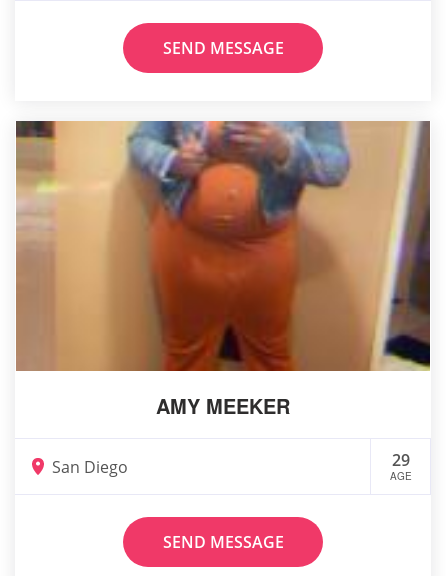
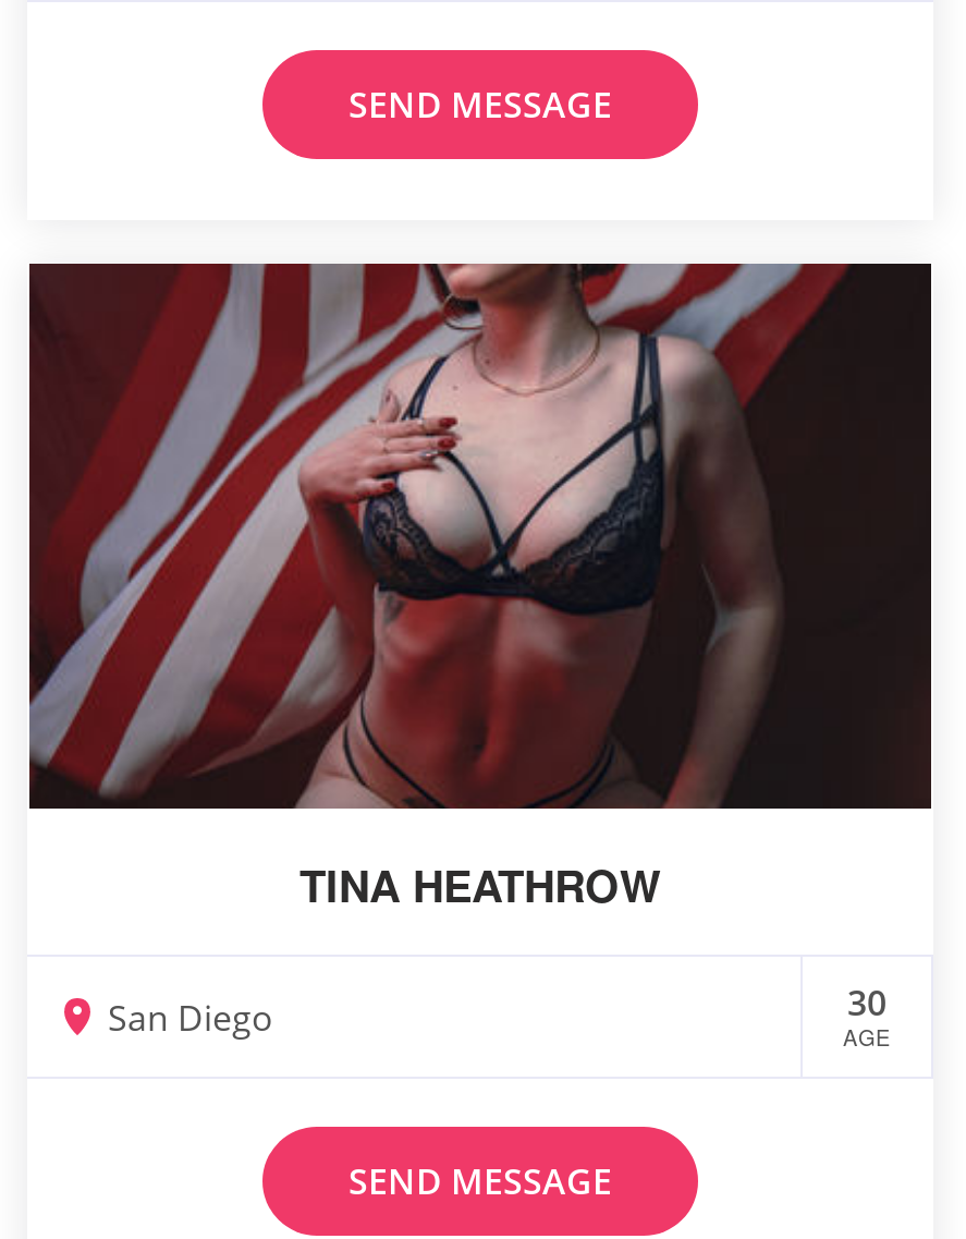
- [image]
- AMY MEEKER
+ [image]
+ TINA HEATHROW

- 29
+ 30
